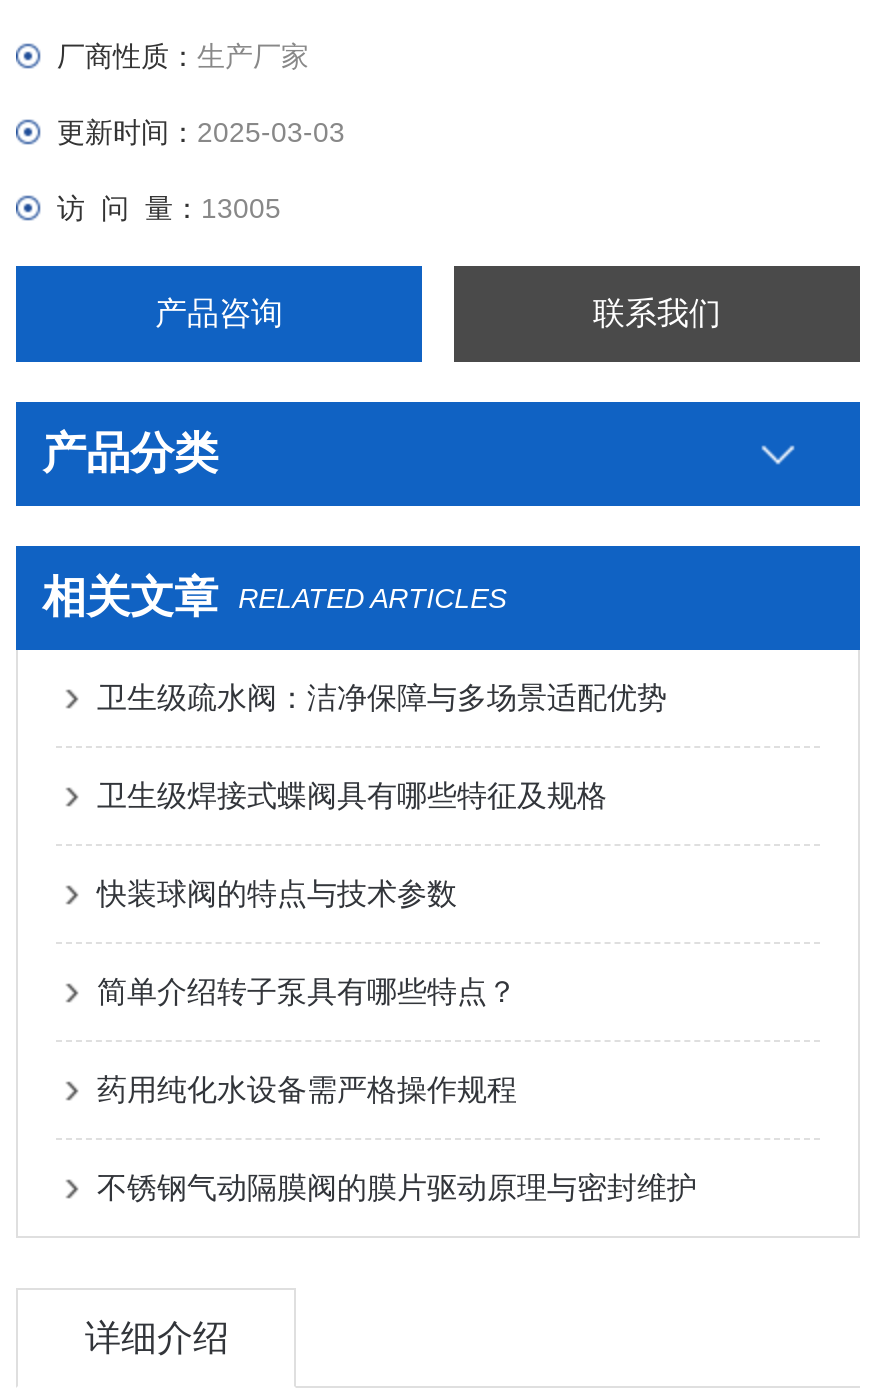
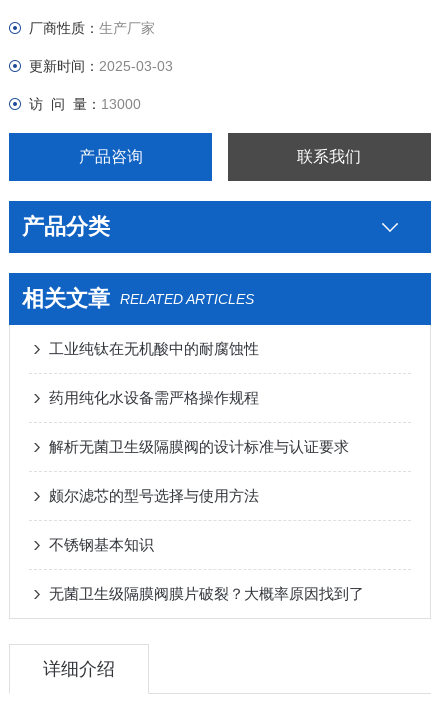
- 访 问 量：13005
+ 访 问 量：13000

- 卫生级疏水阀：洁净保障与多场景适配优势
- 卫生级焊接式蝶阀具有哪些特征及规格
- 快装球阀的特点与技术参数
- 简单介绍转子泵具有哪些特点？
+ 工业纯钛在无机酸中的耐腐蚀性

moved up: 药用纯化水设备需严格操作规程

- 不锈钢气动隔膜阀的膜片驱动原理与密封维护
+ 解析无菌卫生级隔膜阀的设计标准与认证要求
+ 颇尔滤芯的型号选择与使用方法
+ 不锈钢基本知识
+ 无菌卫生级隔膜阀膜片破裂？大概率原因找到了
